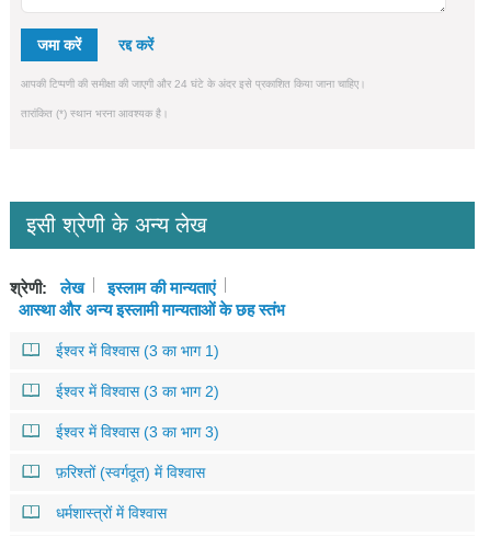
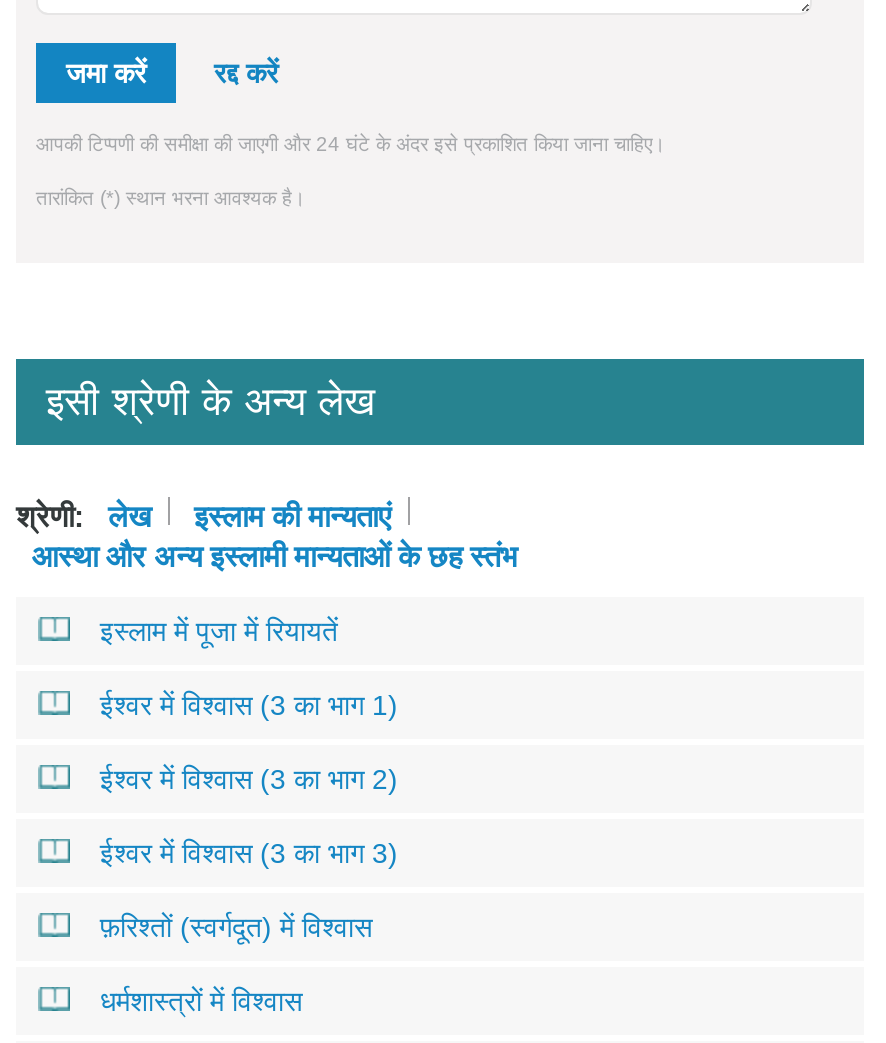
+ इस्लाम में पूजा में रियायतें
